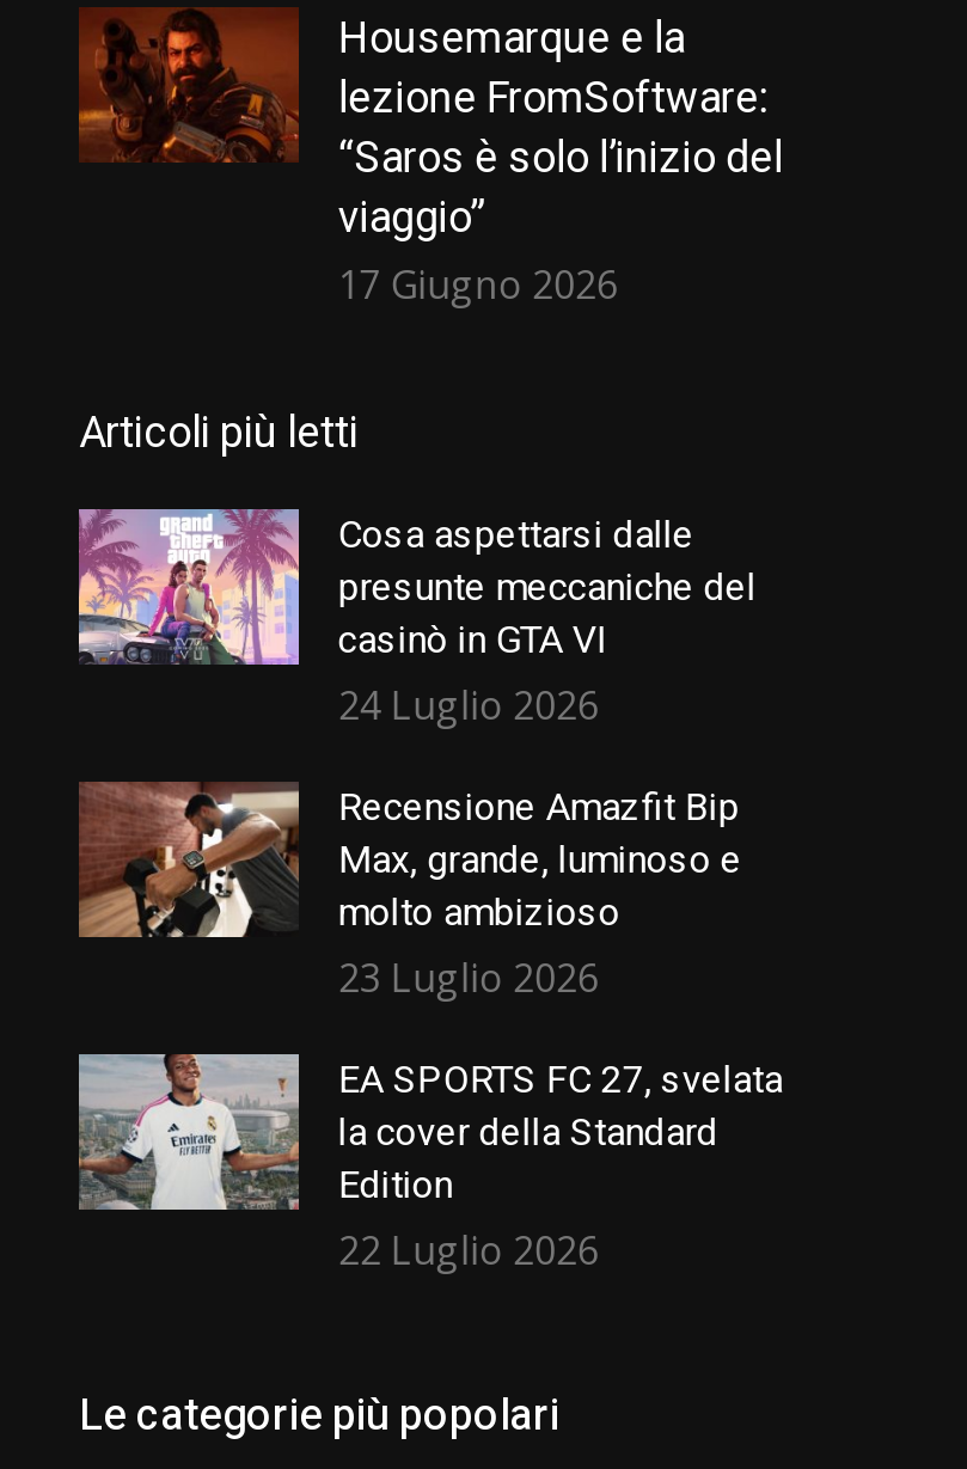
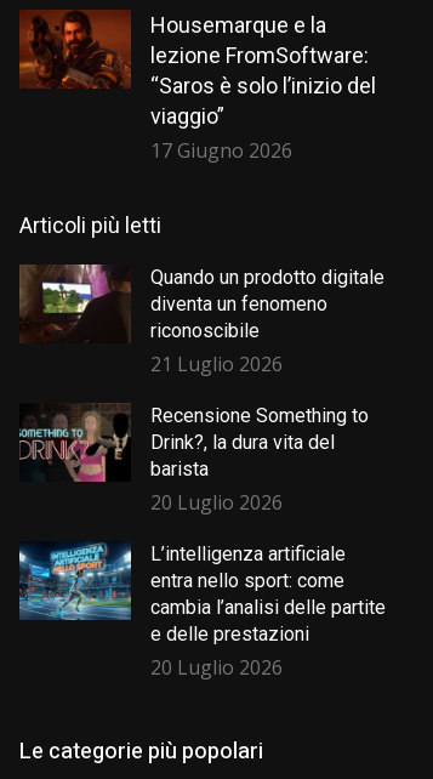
- [image]
- Cosa aspettarsi dalle
- presunte meccaniche del
- casinò in GTA VI
- 24 Luglio 2026
+ [image]
+ Quando un prodotto digitale
+ diventa un fenomeno
+ riconoscibile
+ 21 Luglio 2026

- [image]
- Recensione Amazfit Bip
- Max, grande, luminoso e
- molto ambizioso
- 23 Luglio 2026
+ [image]
+ Recensione Something to
+ Drink?, la dura vita del
+ barista
+ 20 Luglio 2026

- [image]
- EA SPORTS FC 27, svelata
- la cover della Standard
- Edition
- 22 Luglio 2026
+ [image]
+ L’intelligenza artificiale
+ entra nello sport: come
+ cambia l’analisi delle partite
+ e delle prestazioni
+ 20 Luglio 2026
